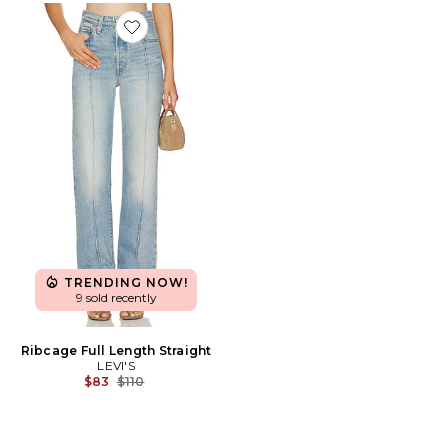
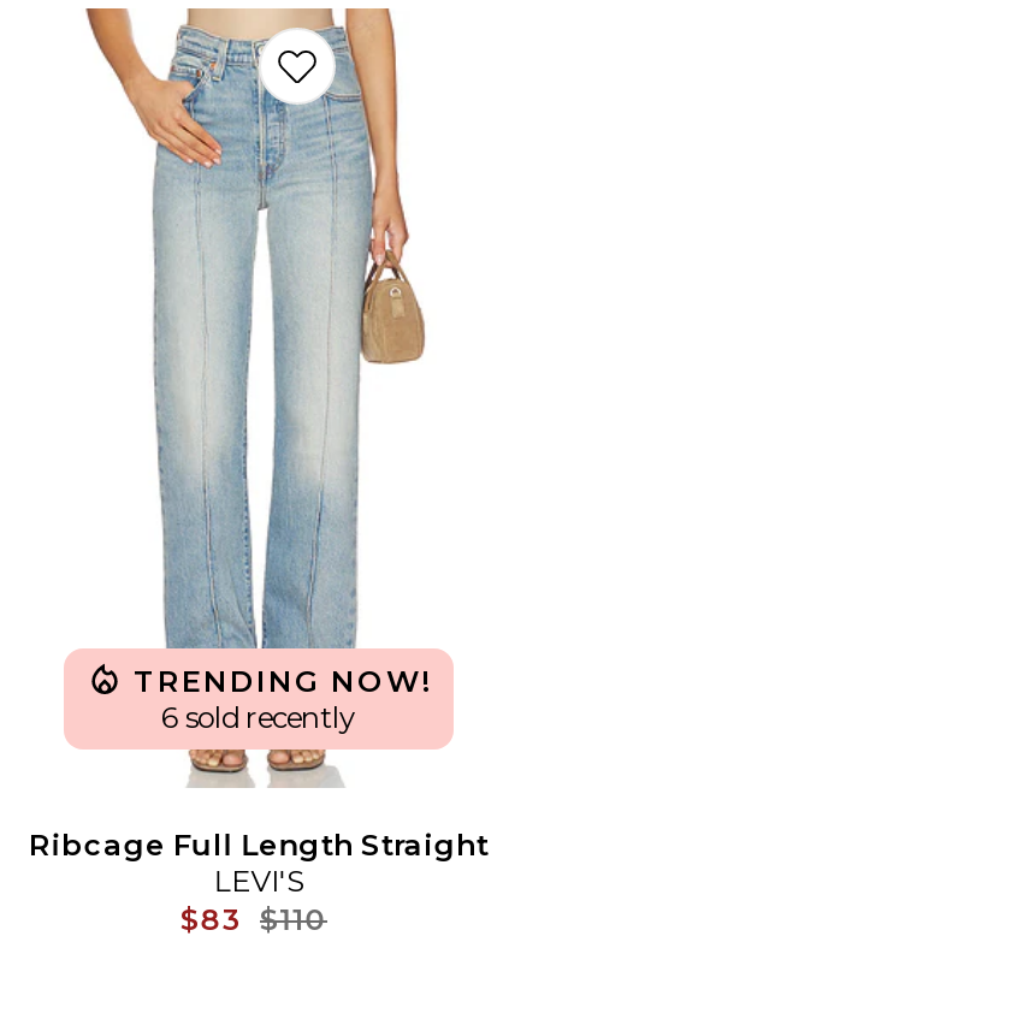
- 9 sold recently
+ 6 sold recently
